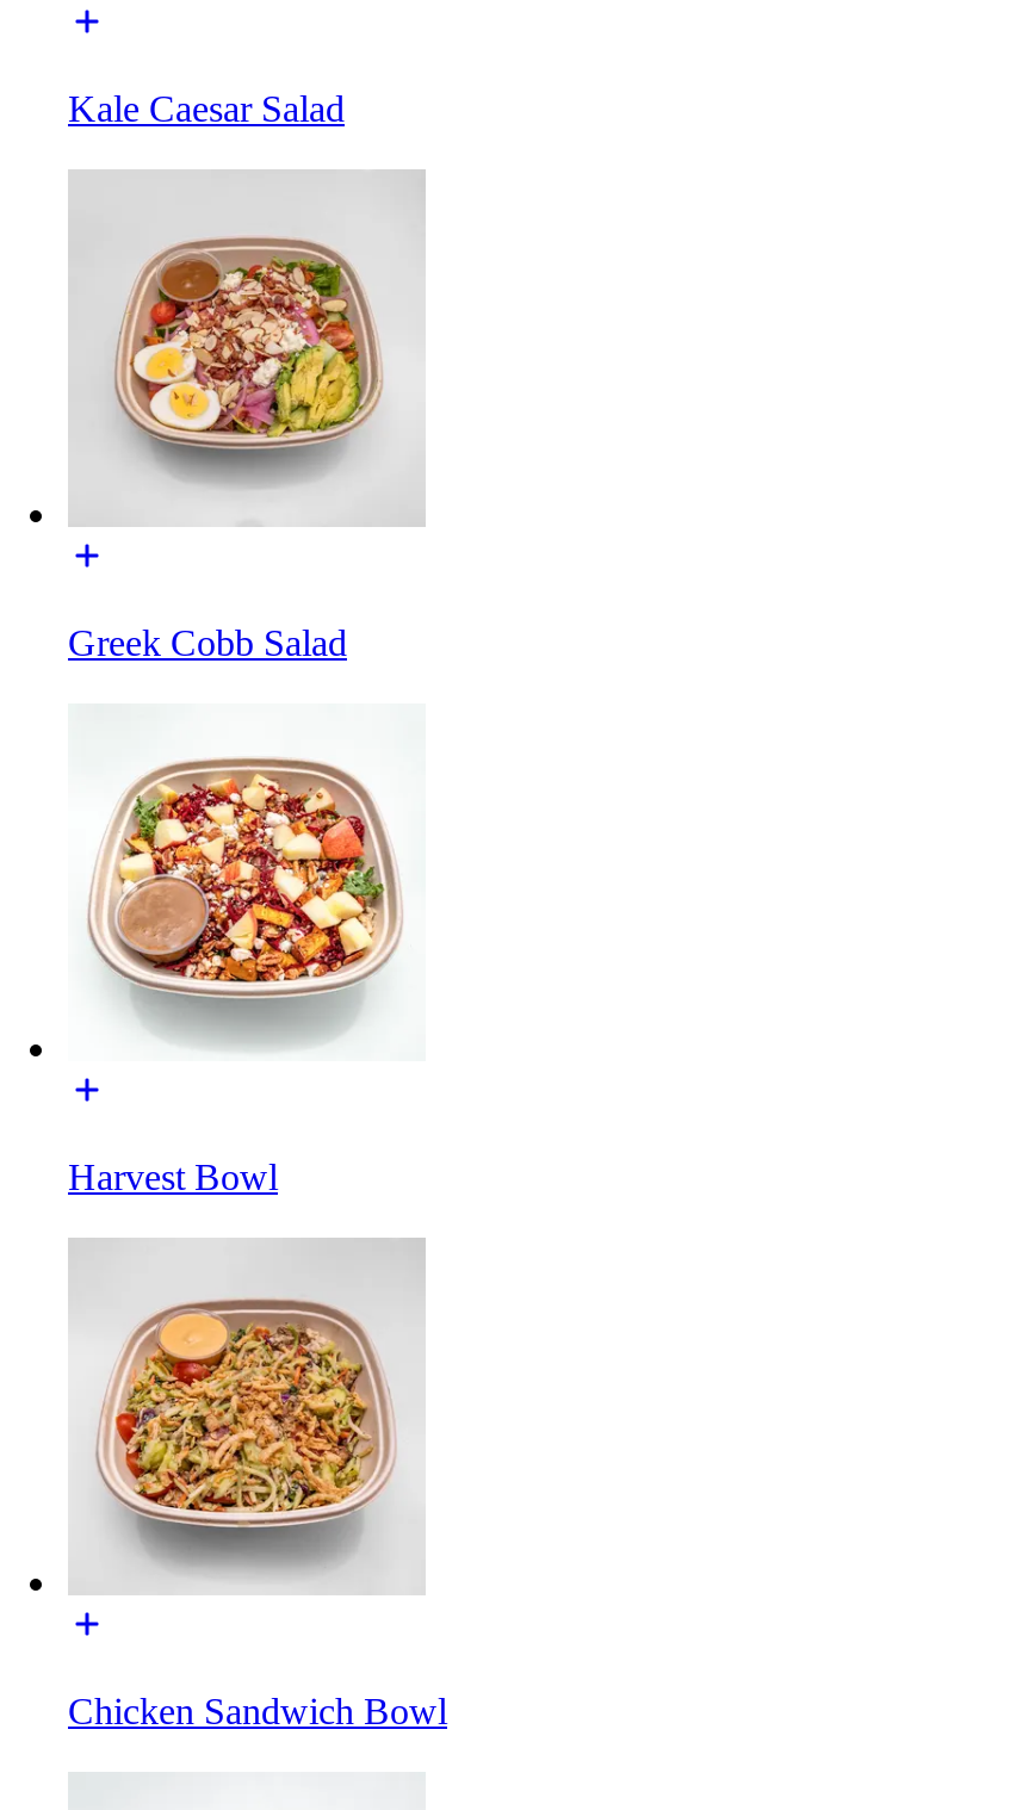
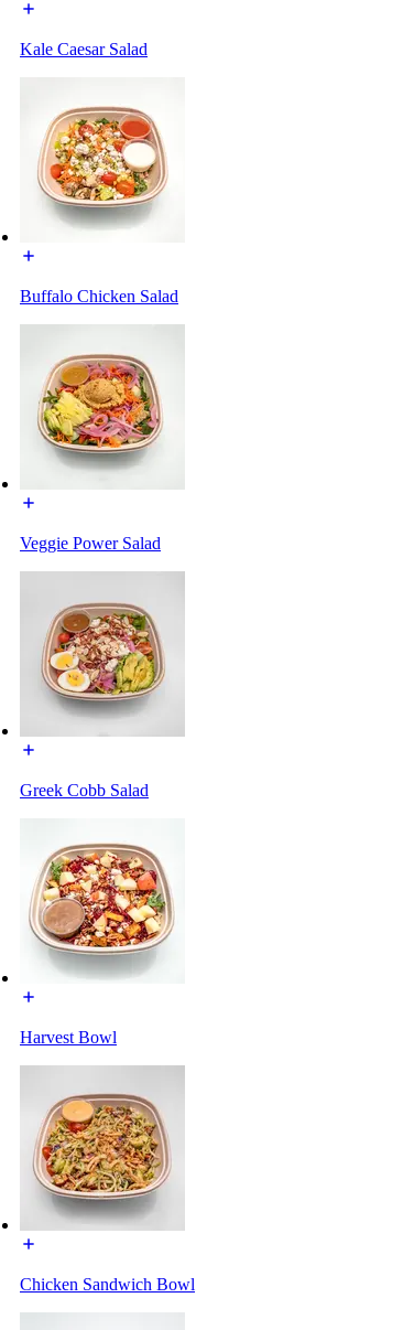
+ Buffalo Chicken Salad

+ Veggie Power Salad

+ [image]

+ [image]
